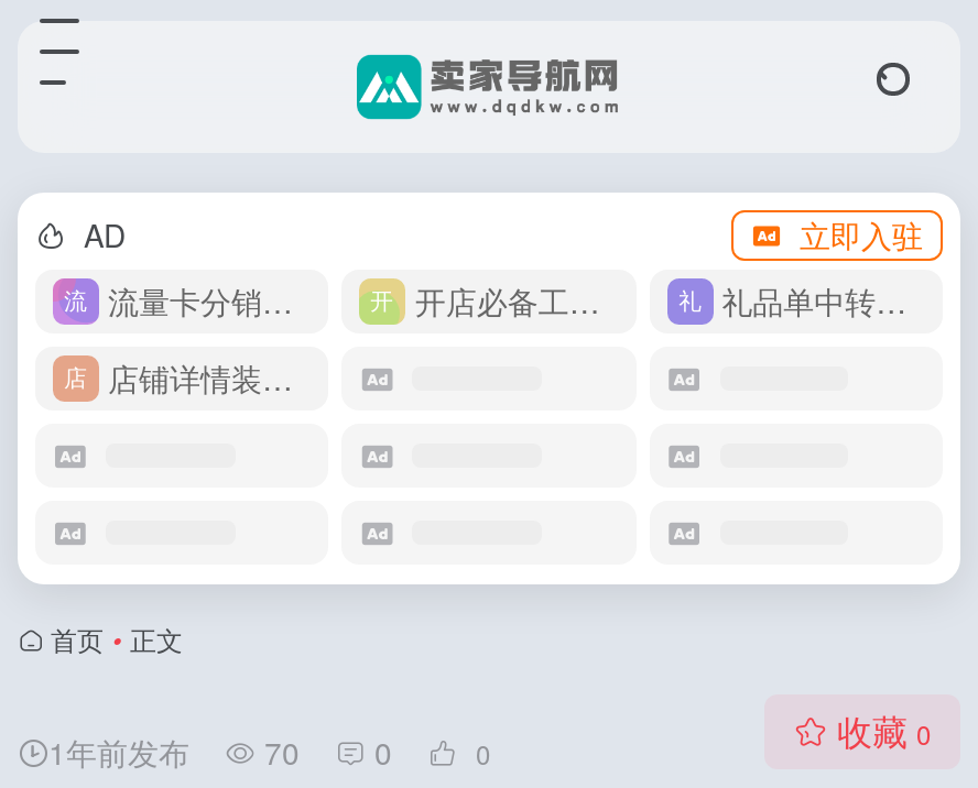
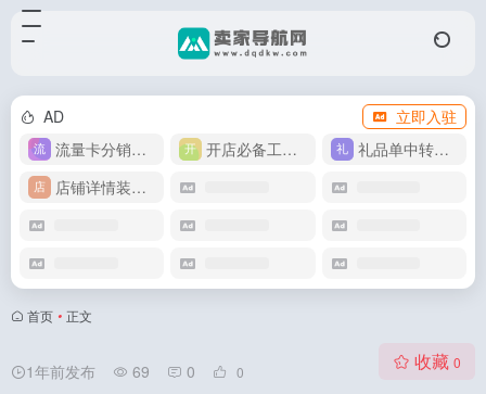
- 1年前发布 70 0
+ 1年前发布 69 0
